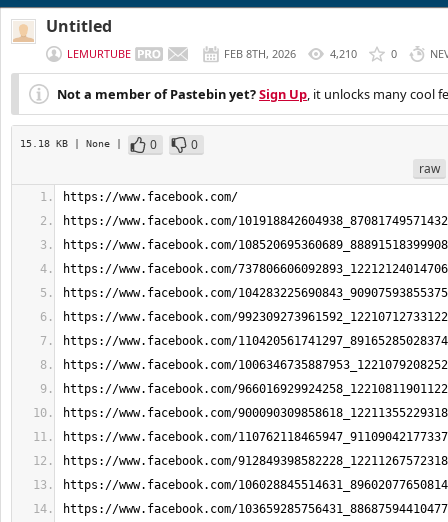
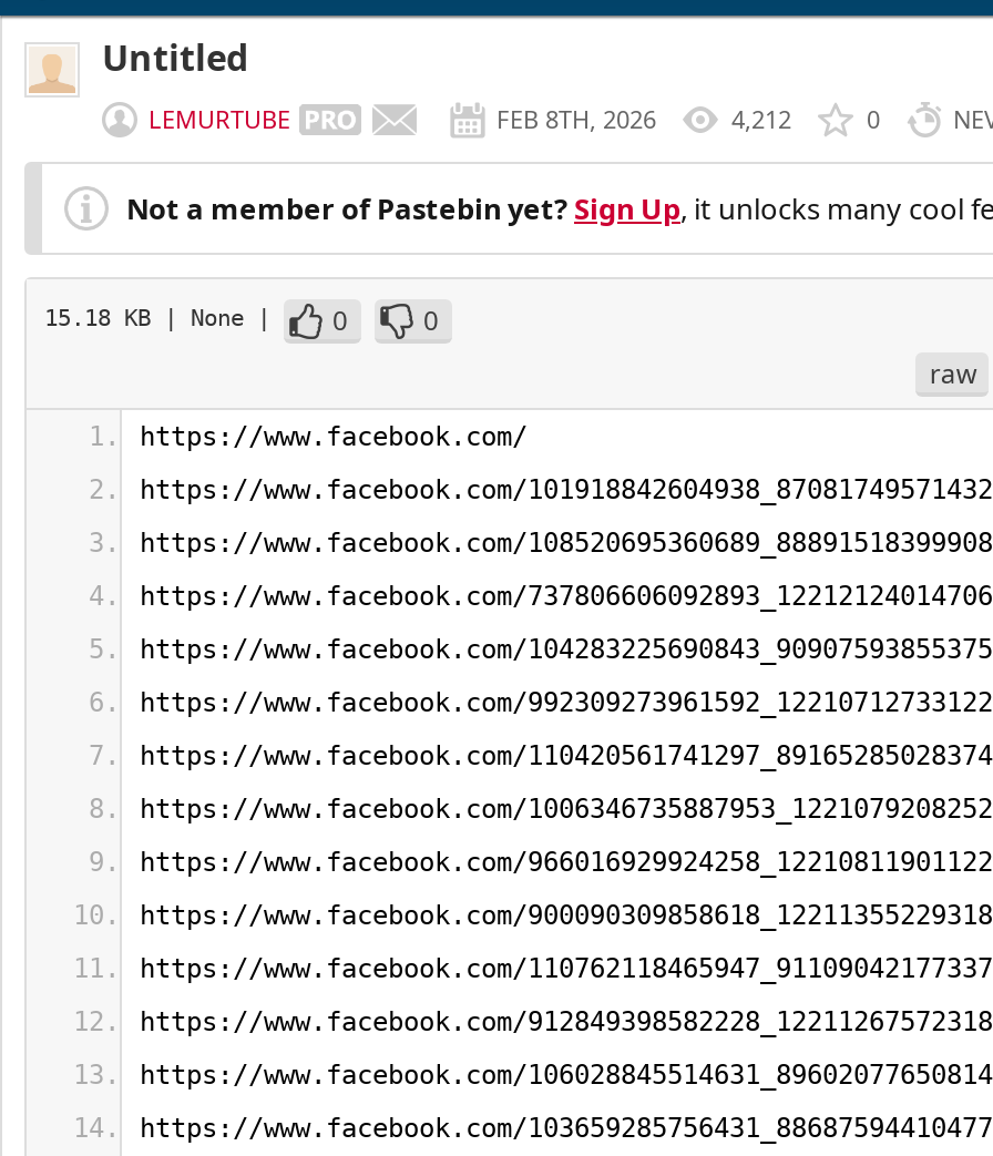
- 4,210
+ 4,212
